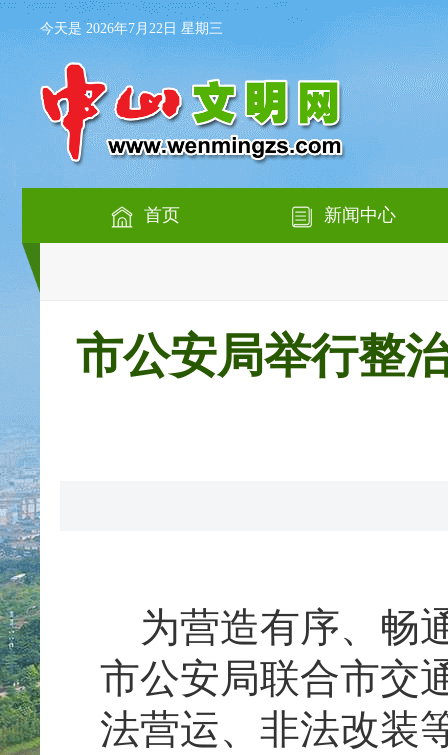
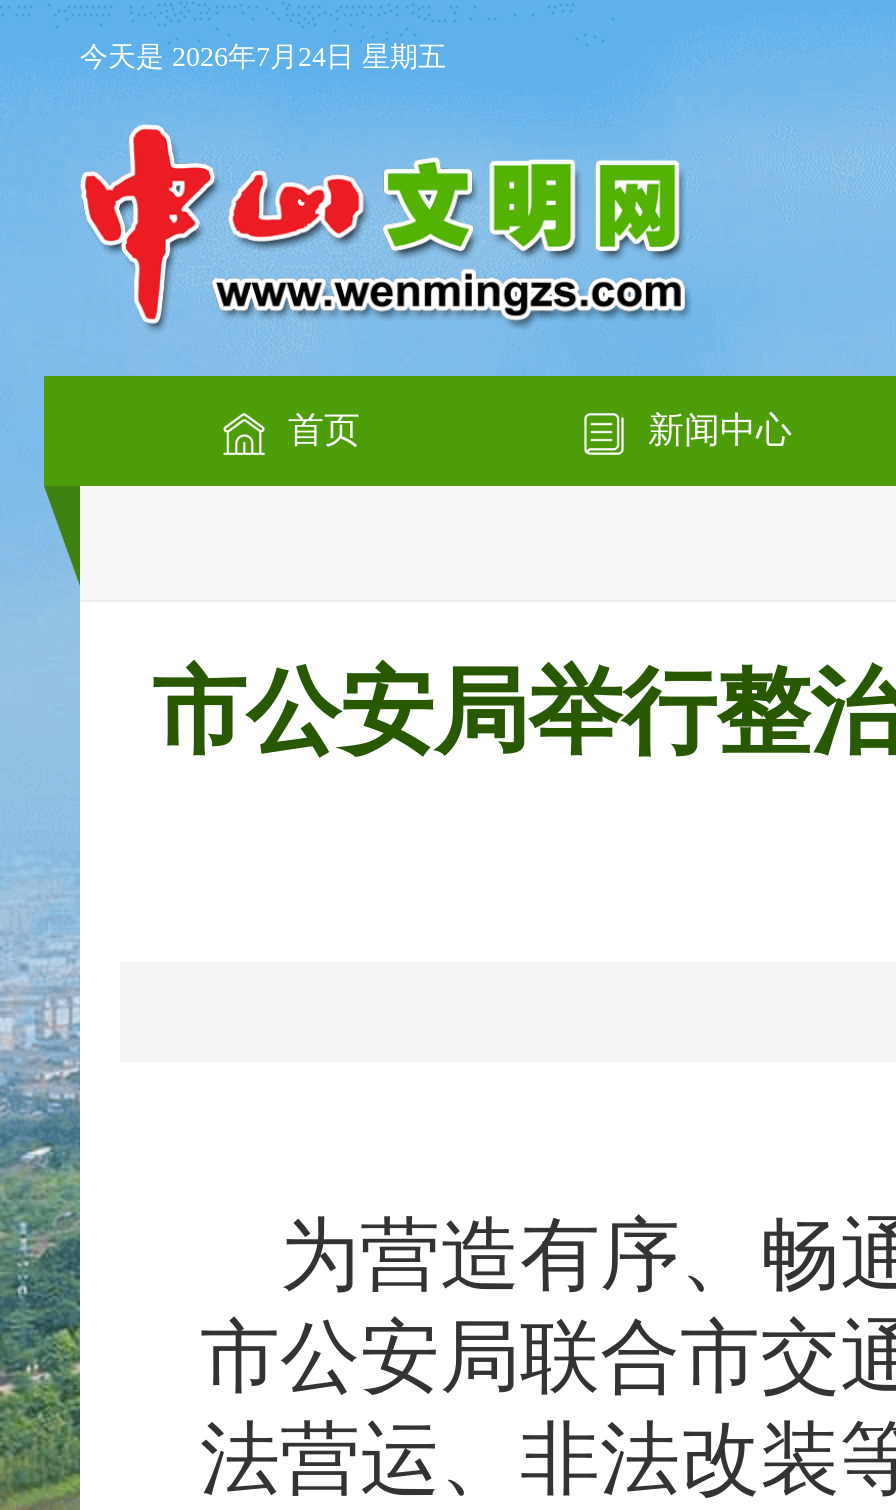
- 今天是 2026年7月22日 星期三
+ 今天是 2026年7月24日 星期五
